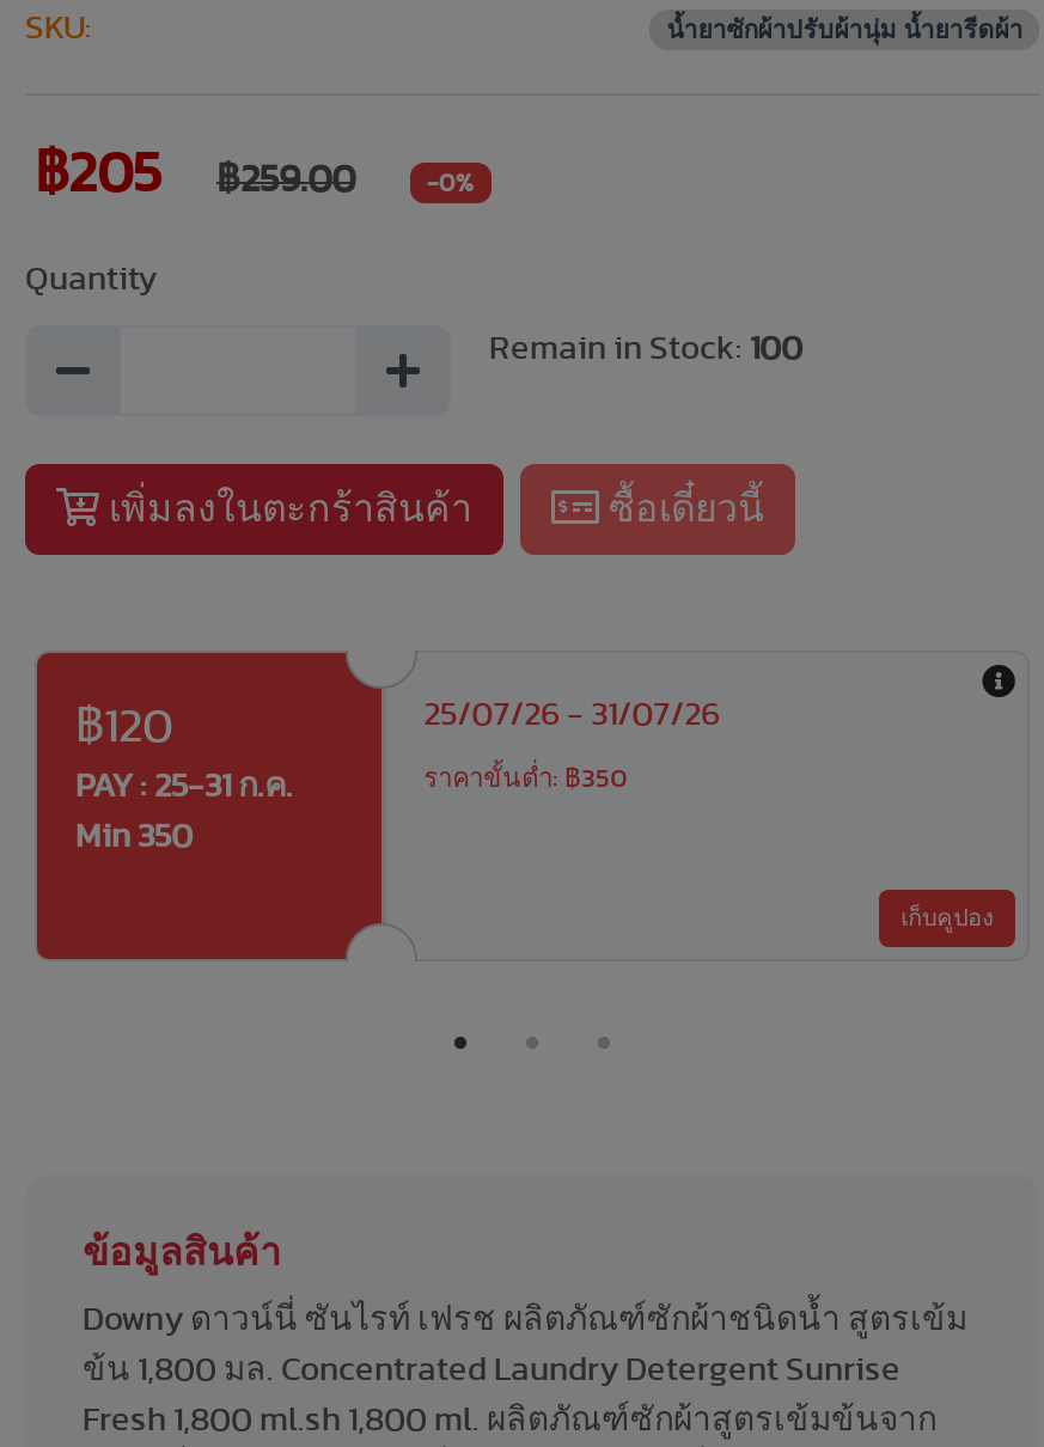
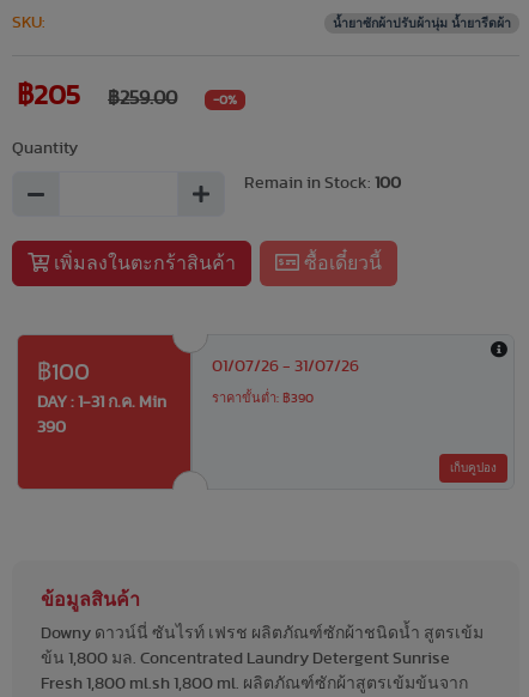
- ฿120
- PAY : 25-31 ก.ค.
+ ฿100
+ DAY : 1-31 ก.ค. Min

- 25/07/26 - 31/07/26
+ 01/07/26 - 31/07/26

- ราคาขั้นต่ำ: ฿350
+ ราคาขั้นต่ำ: ฿390

- Min 350
+ 390
